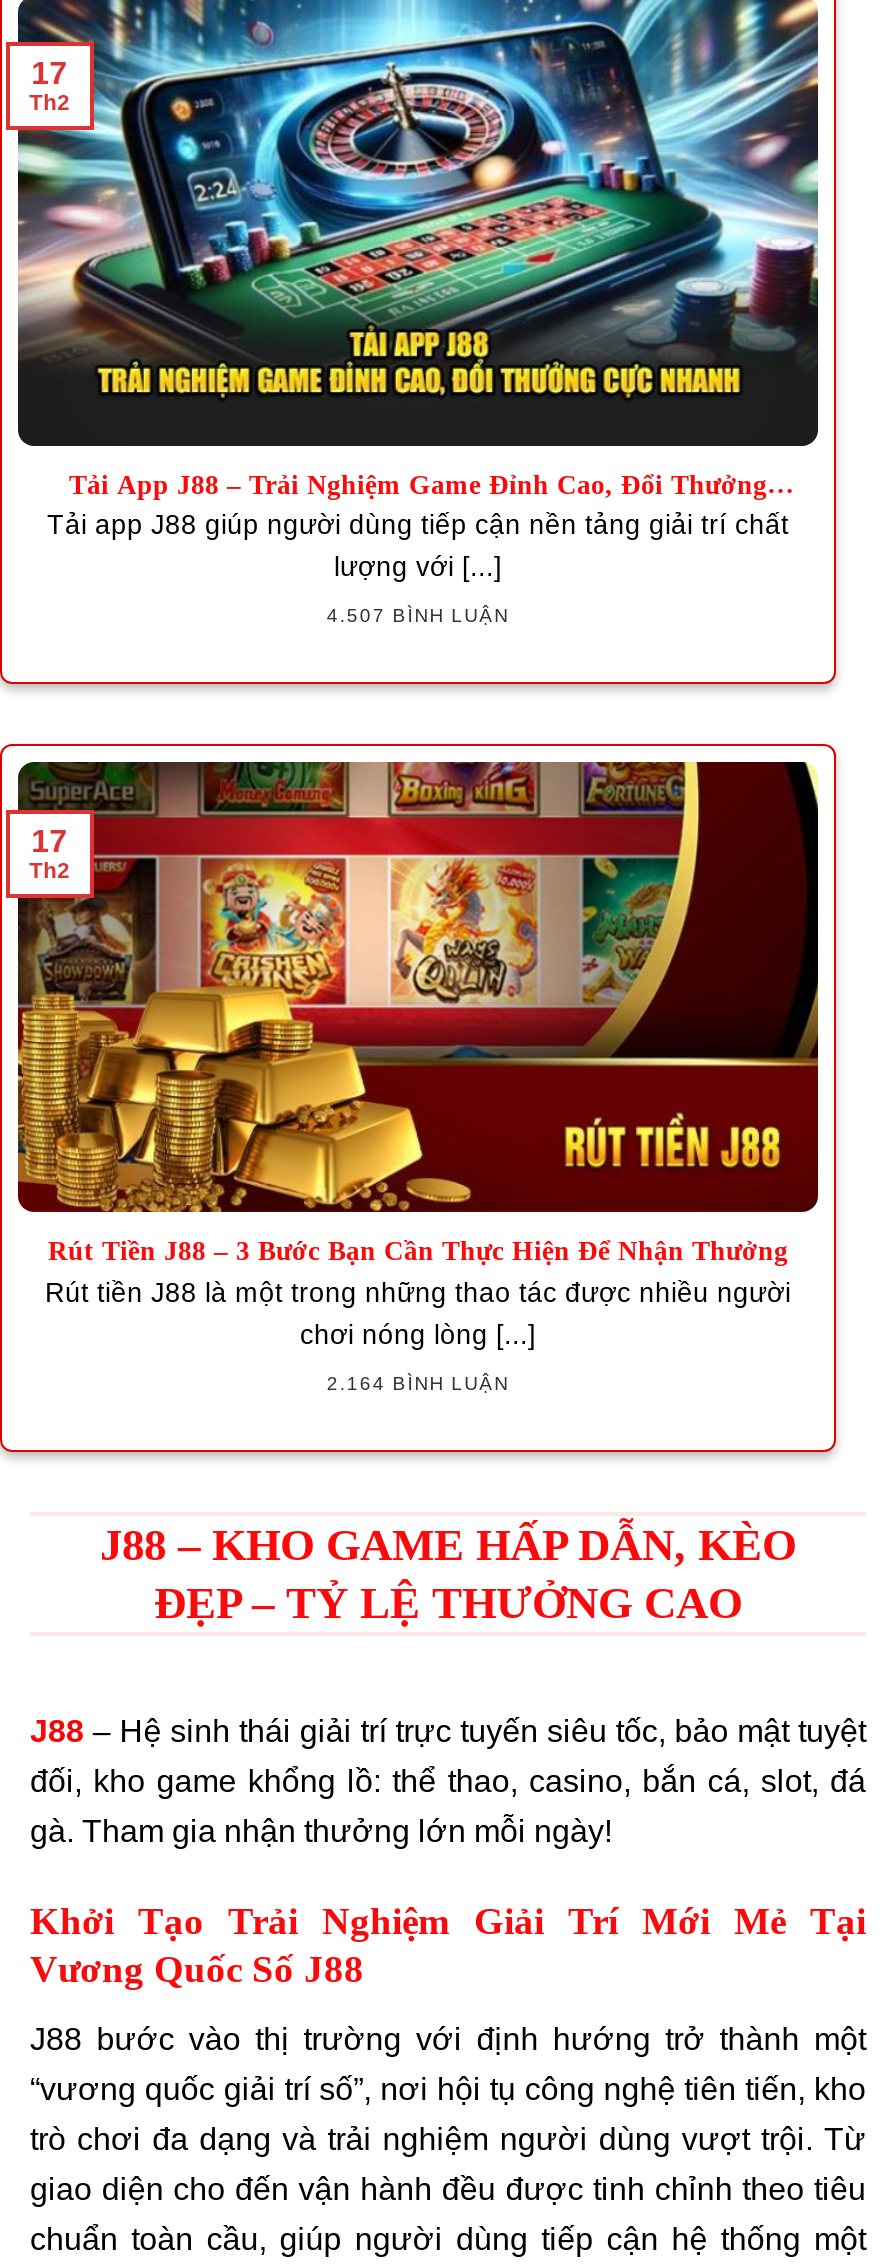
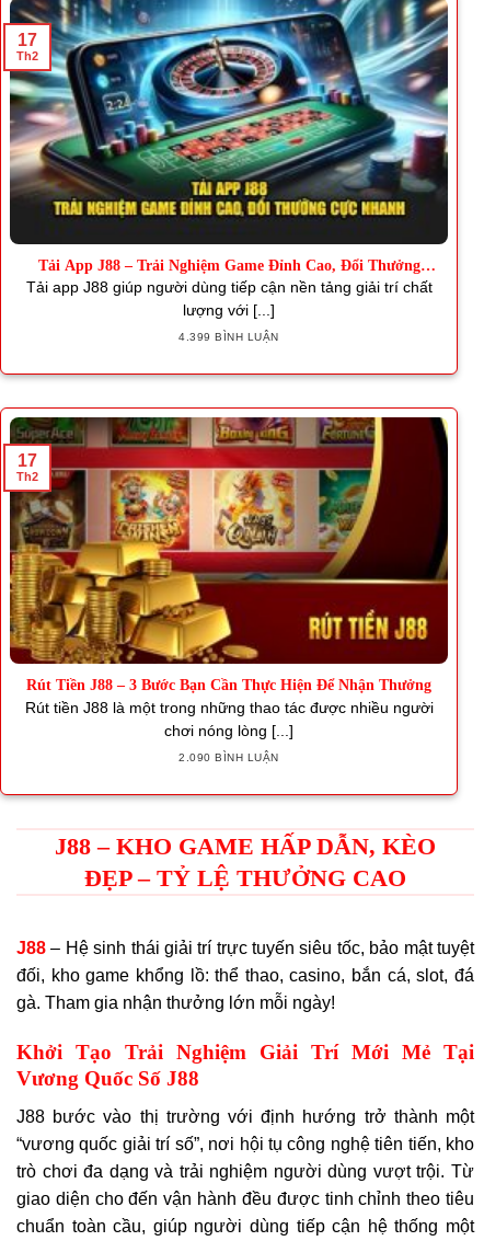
- 4.507 BÌNH LUẬN
+ 4.399 BÌNH LUẬN

- 2.164 BÌNH LUẬN
+ 2.090 BÌNH LUẬN
